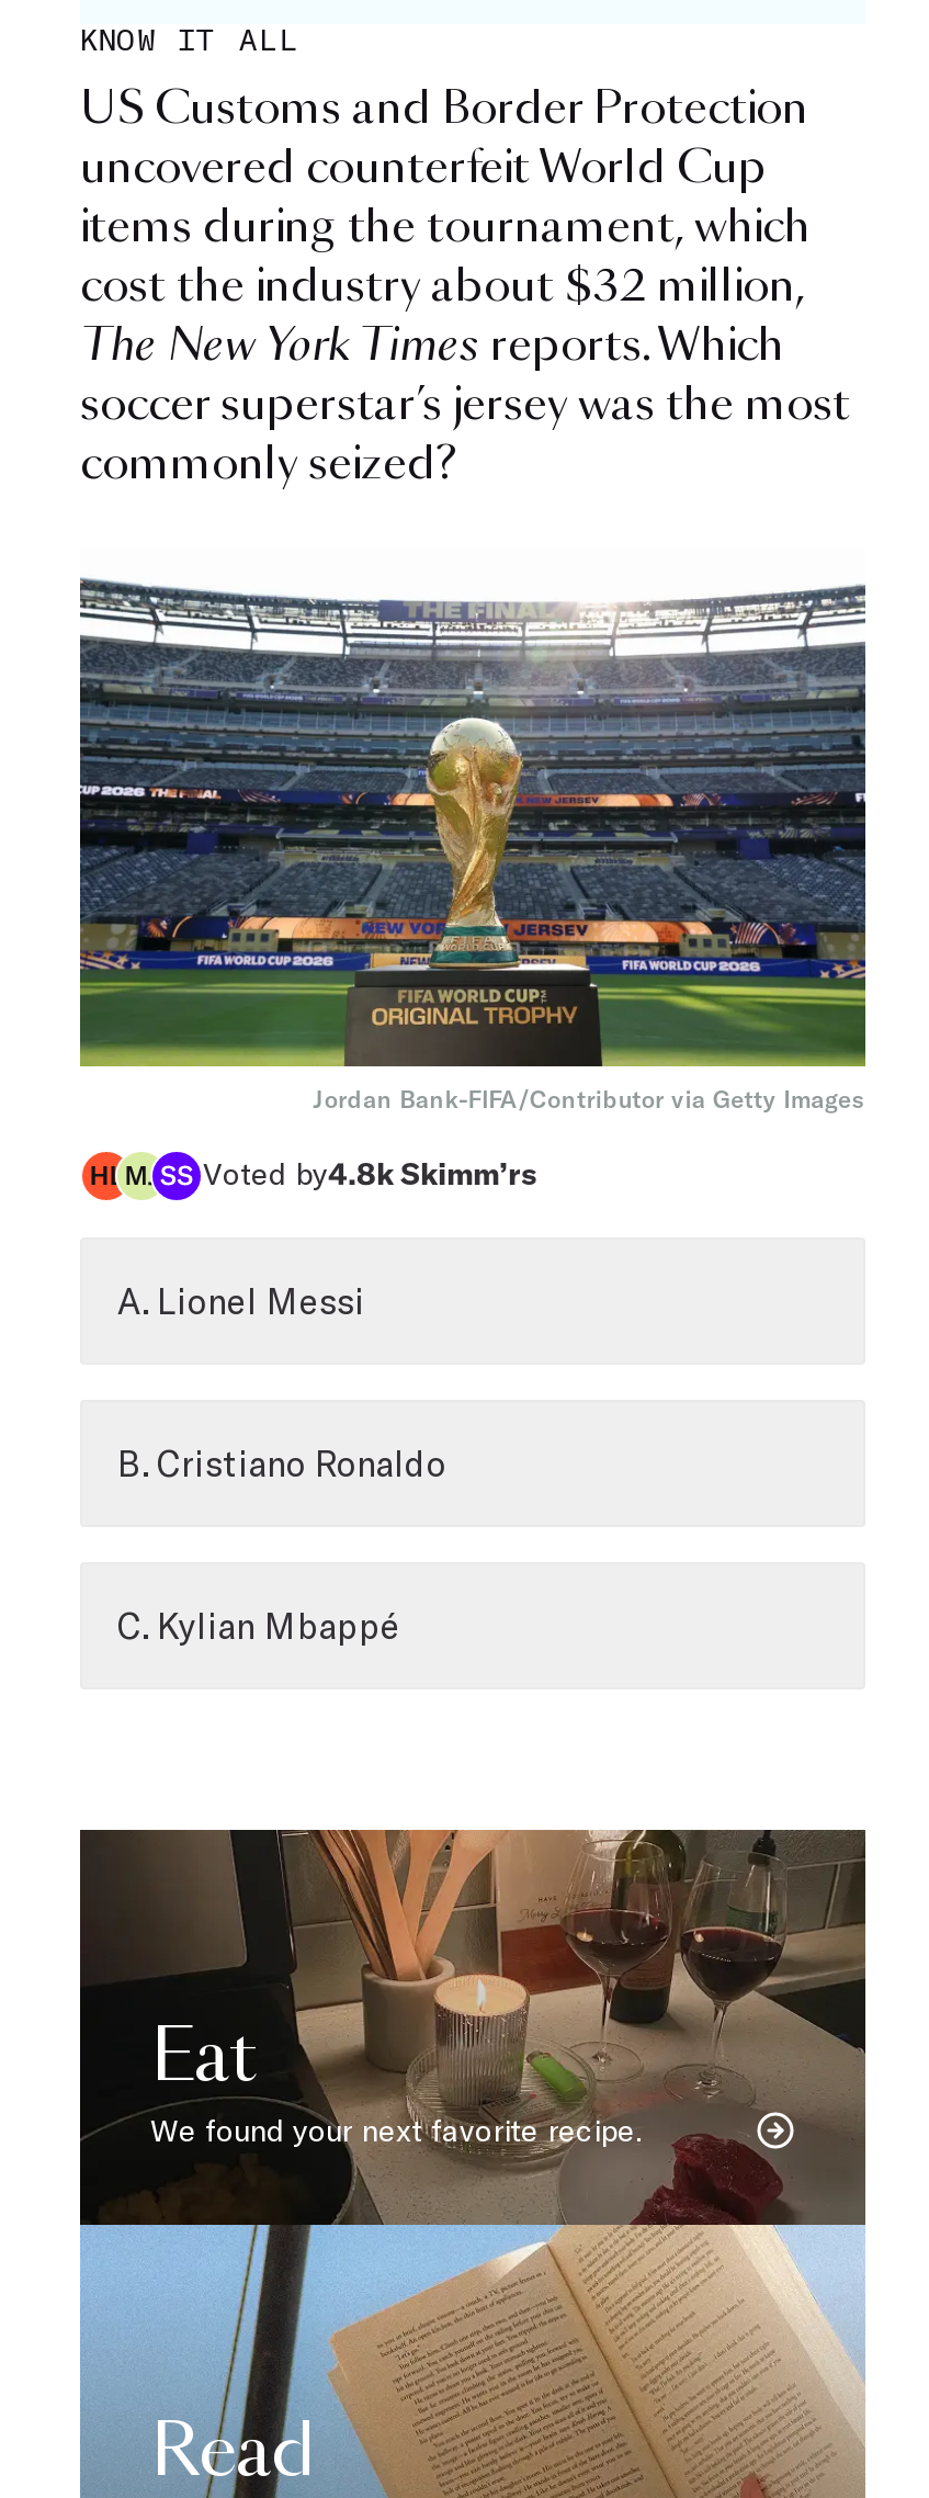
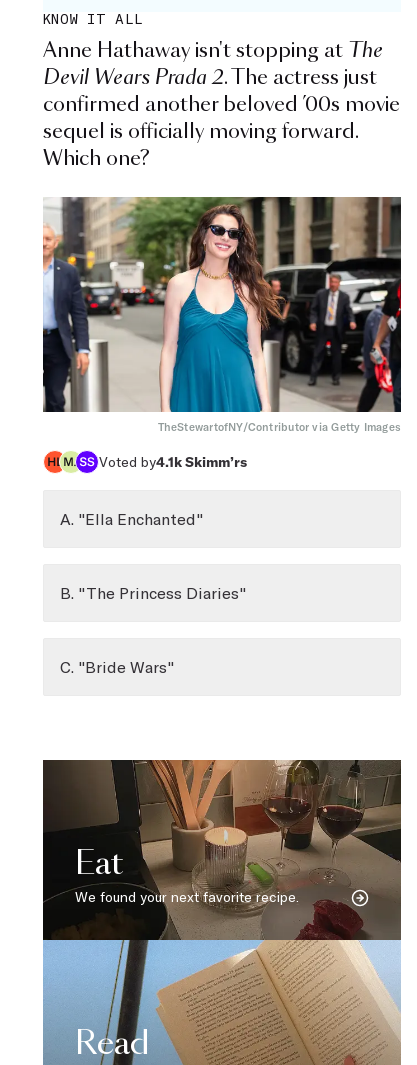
- US Customs and Border Protection
- uncovered counterfeit World Cup
- items during the tournament, which
- cost the industry about $32 million,
- The New York Times reports. Which
- soccer superstar’s jersey was the most
- commonly seized?
+ Anne Hathaway isn't stopping at The
+ Devil Wears Prada 2. The actress just
+ confirmed another beloved ’00s movie
+ sequel is officially moving forward.
+ Which one?

- [image]
- Jordan Bank-FIFA/Contributor via Getty Images
+ [image]
+ TheStewartofNY/Contributor via Getty Images

- Voted by4.8kSkimm’rs
+ Voted by4.1kSkimm’rs

- A. Lionel Messi
+ A. "Ella Enchanted"

- B. Cristiano Ronaldo
+ B. "The Princess Diaries"

- C. Kylian Mbappé
+ C. "Bride Wars"
